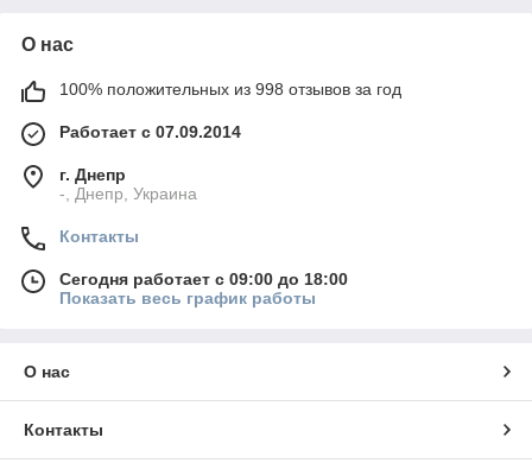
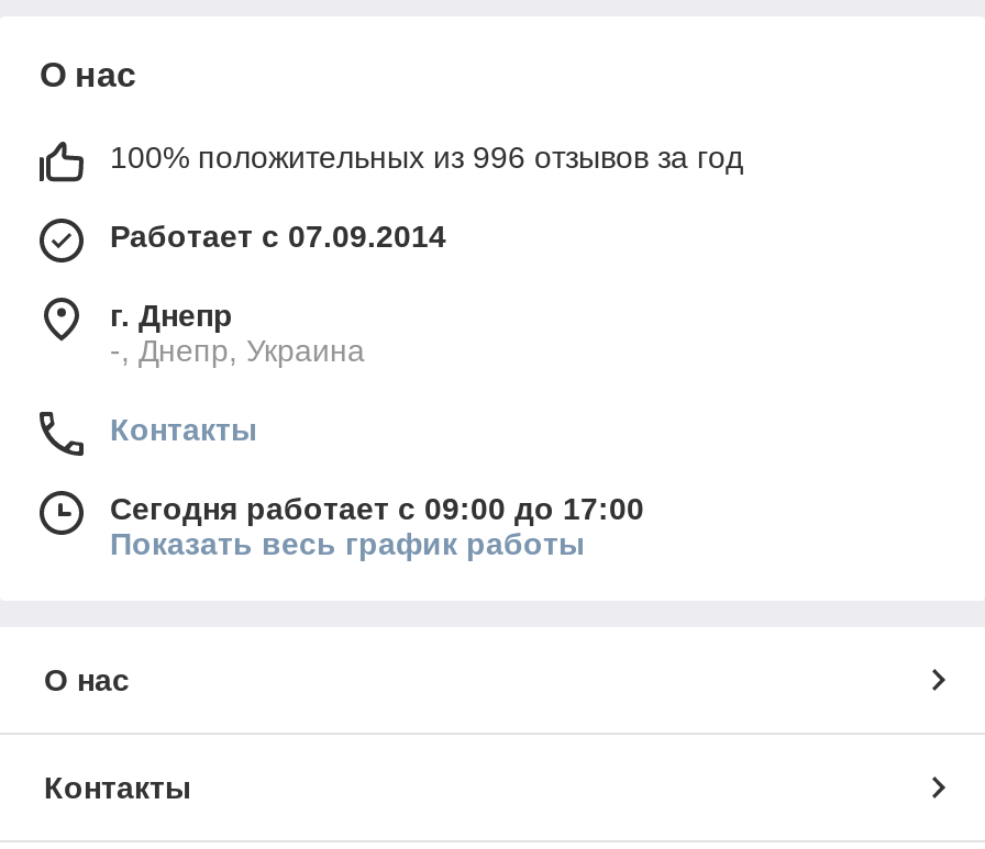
- 100% положительных из 998 отзывов за год
+ 100% положительных из 996 отзывов за год

- Сегодня работает с 09:00 до 18:00
+ Сегодня работает с 09:00 до 17:00
